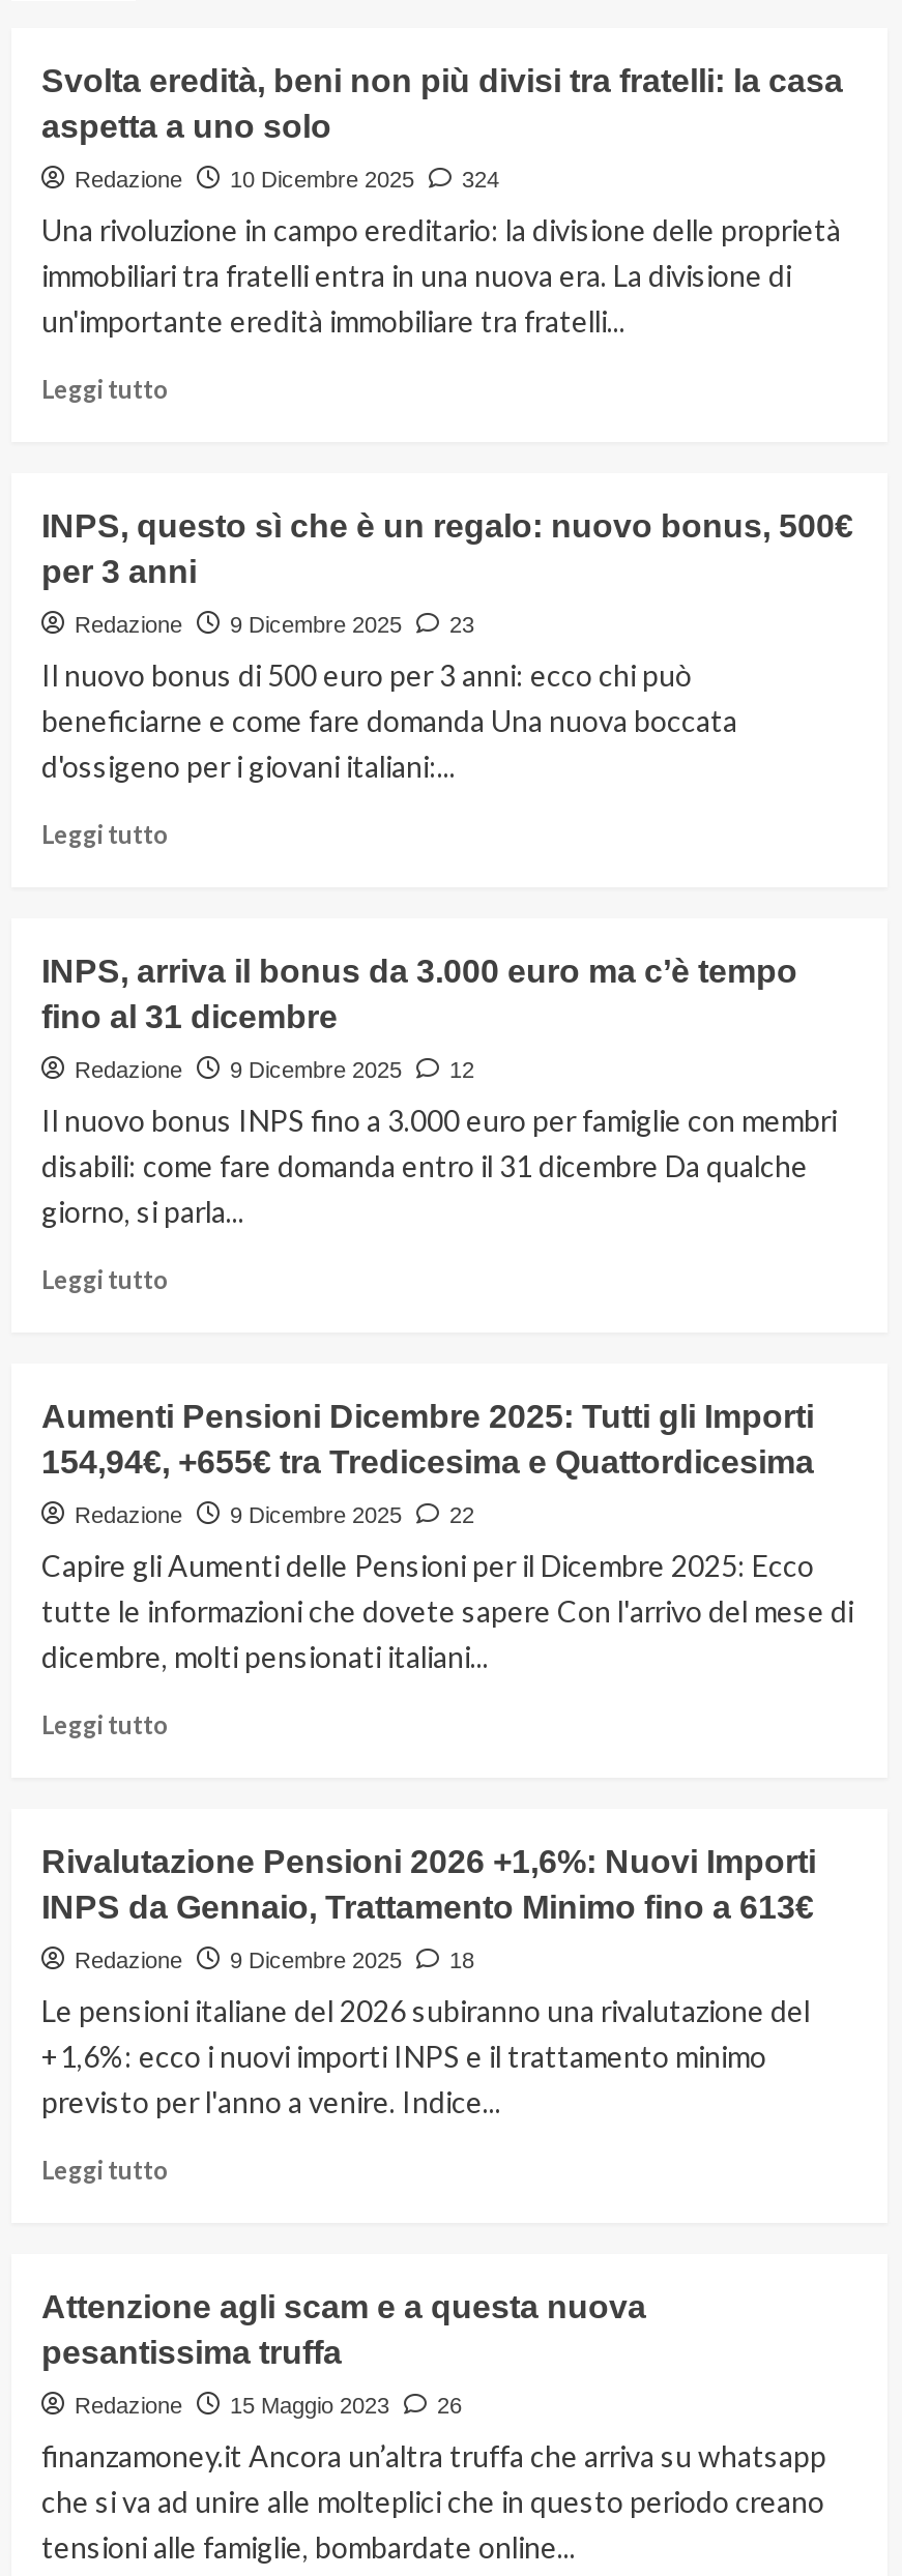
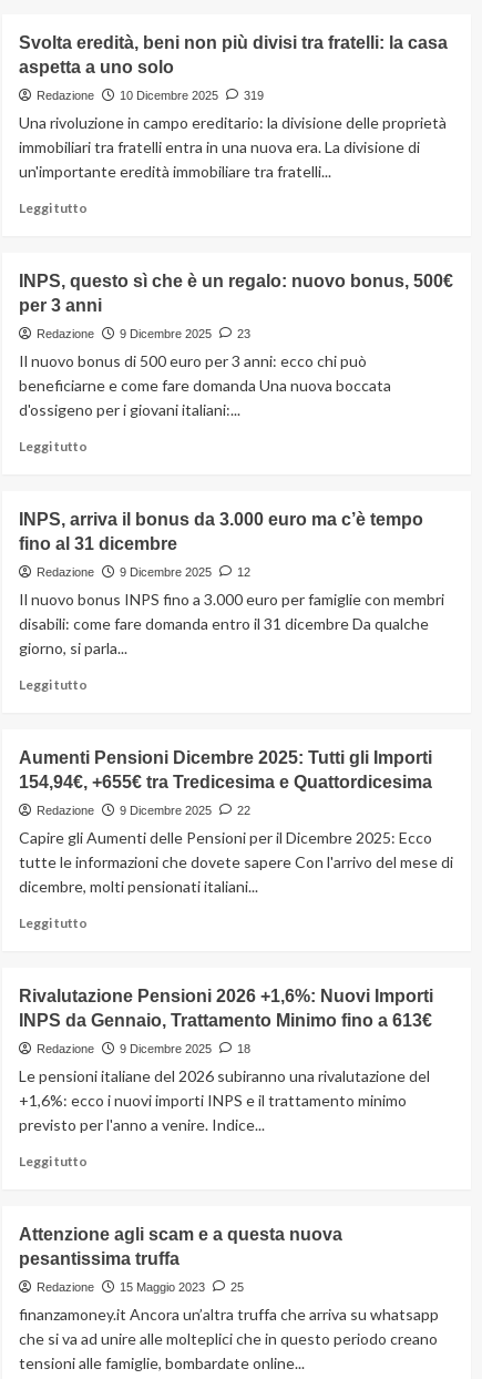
- 324
+ 319

- 26
+ 25
